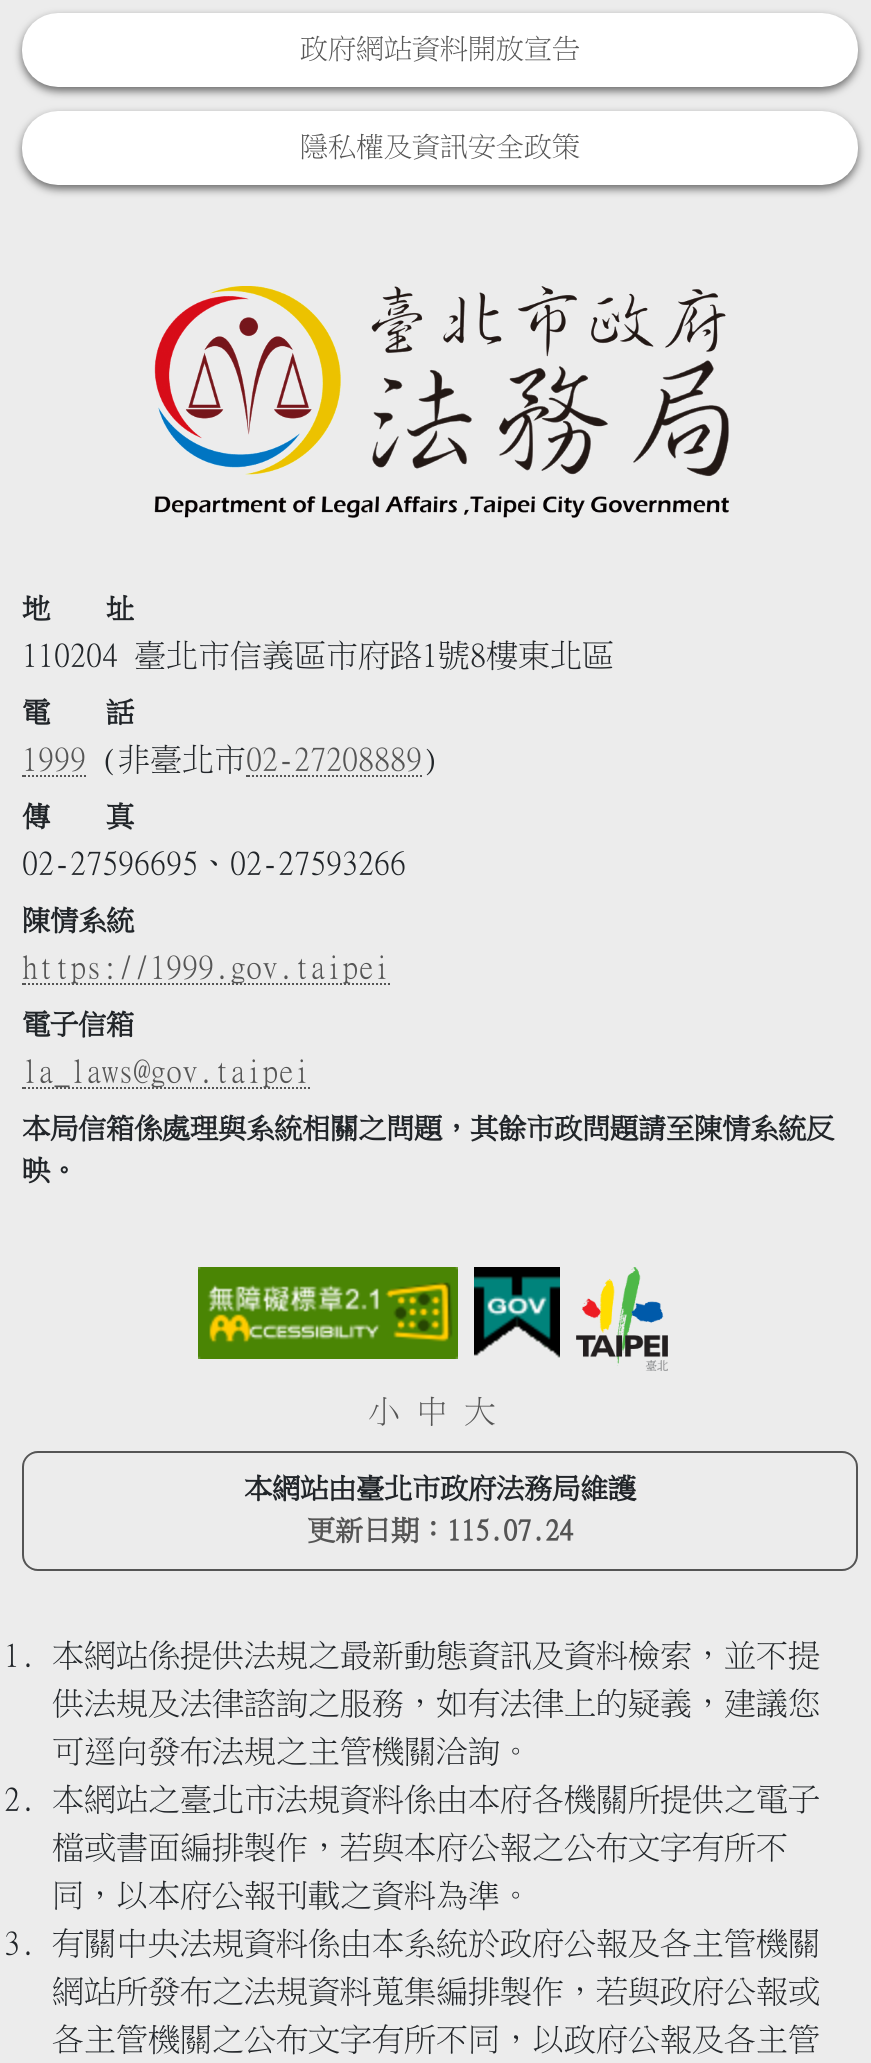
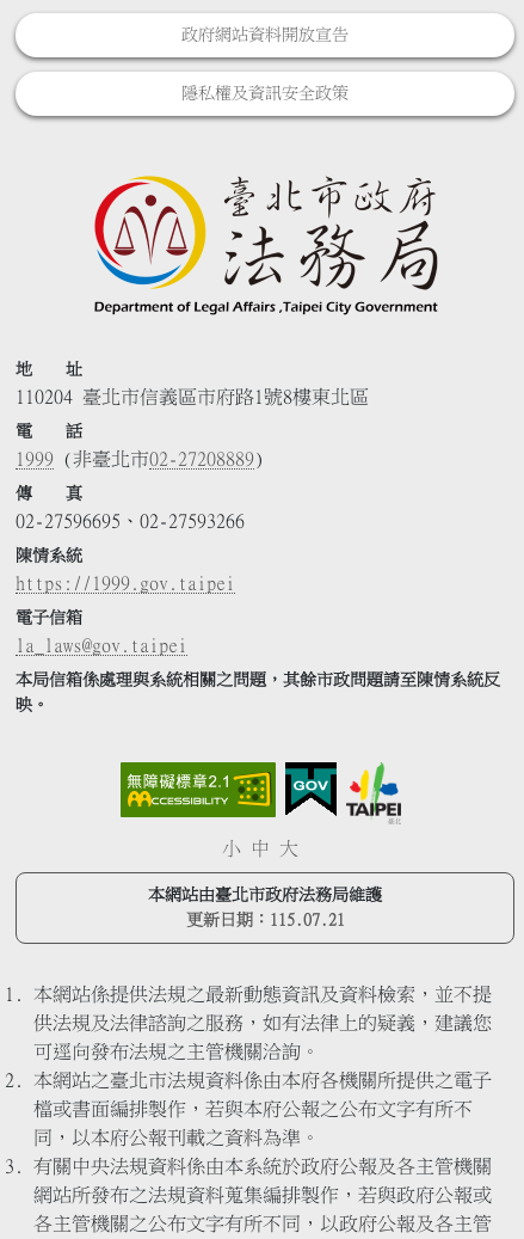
- 更新日期：115.07.24
+ 更新日期：115.07.21
